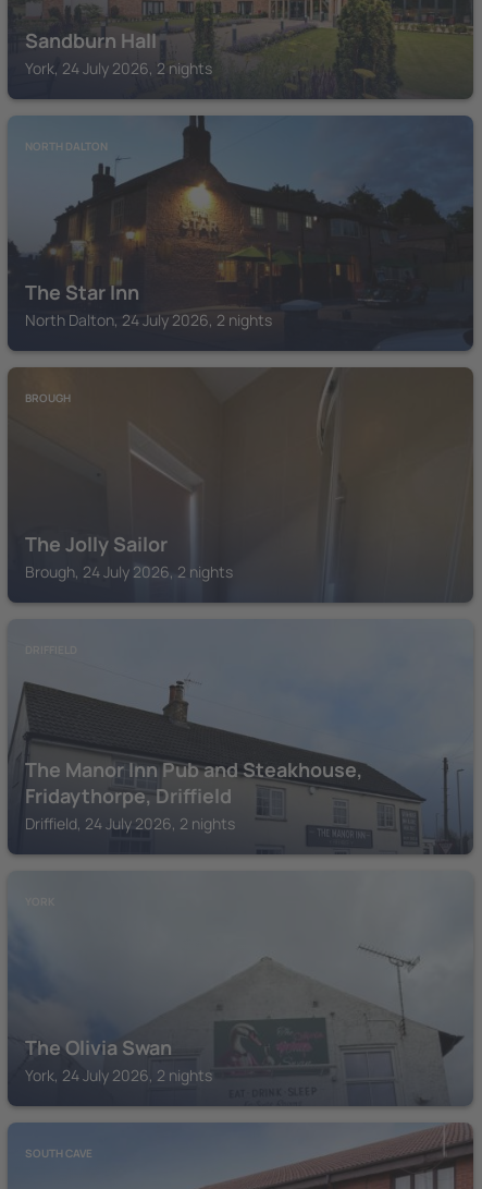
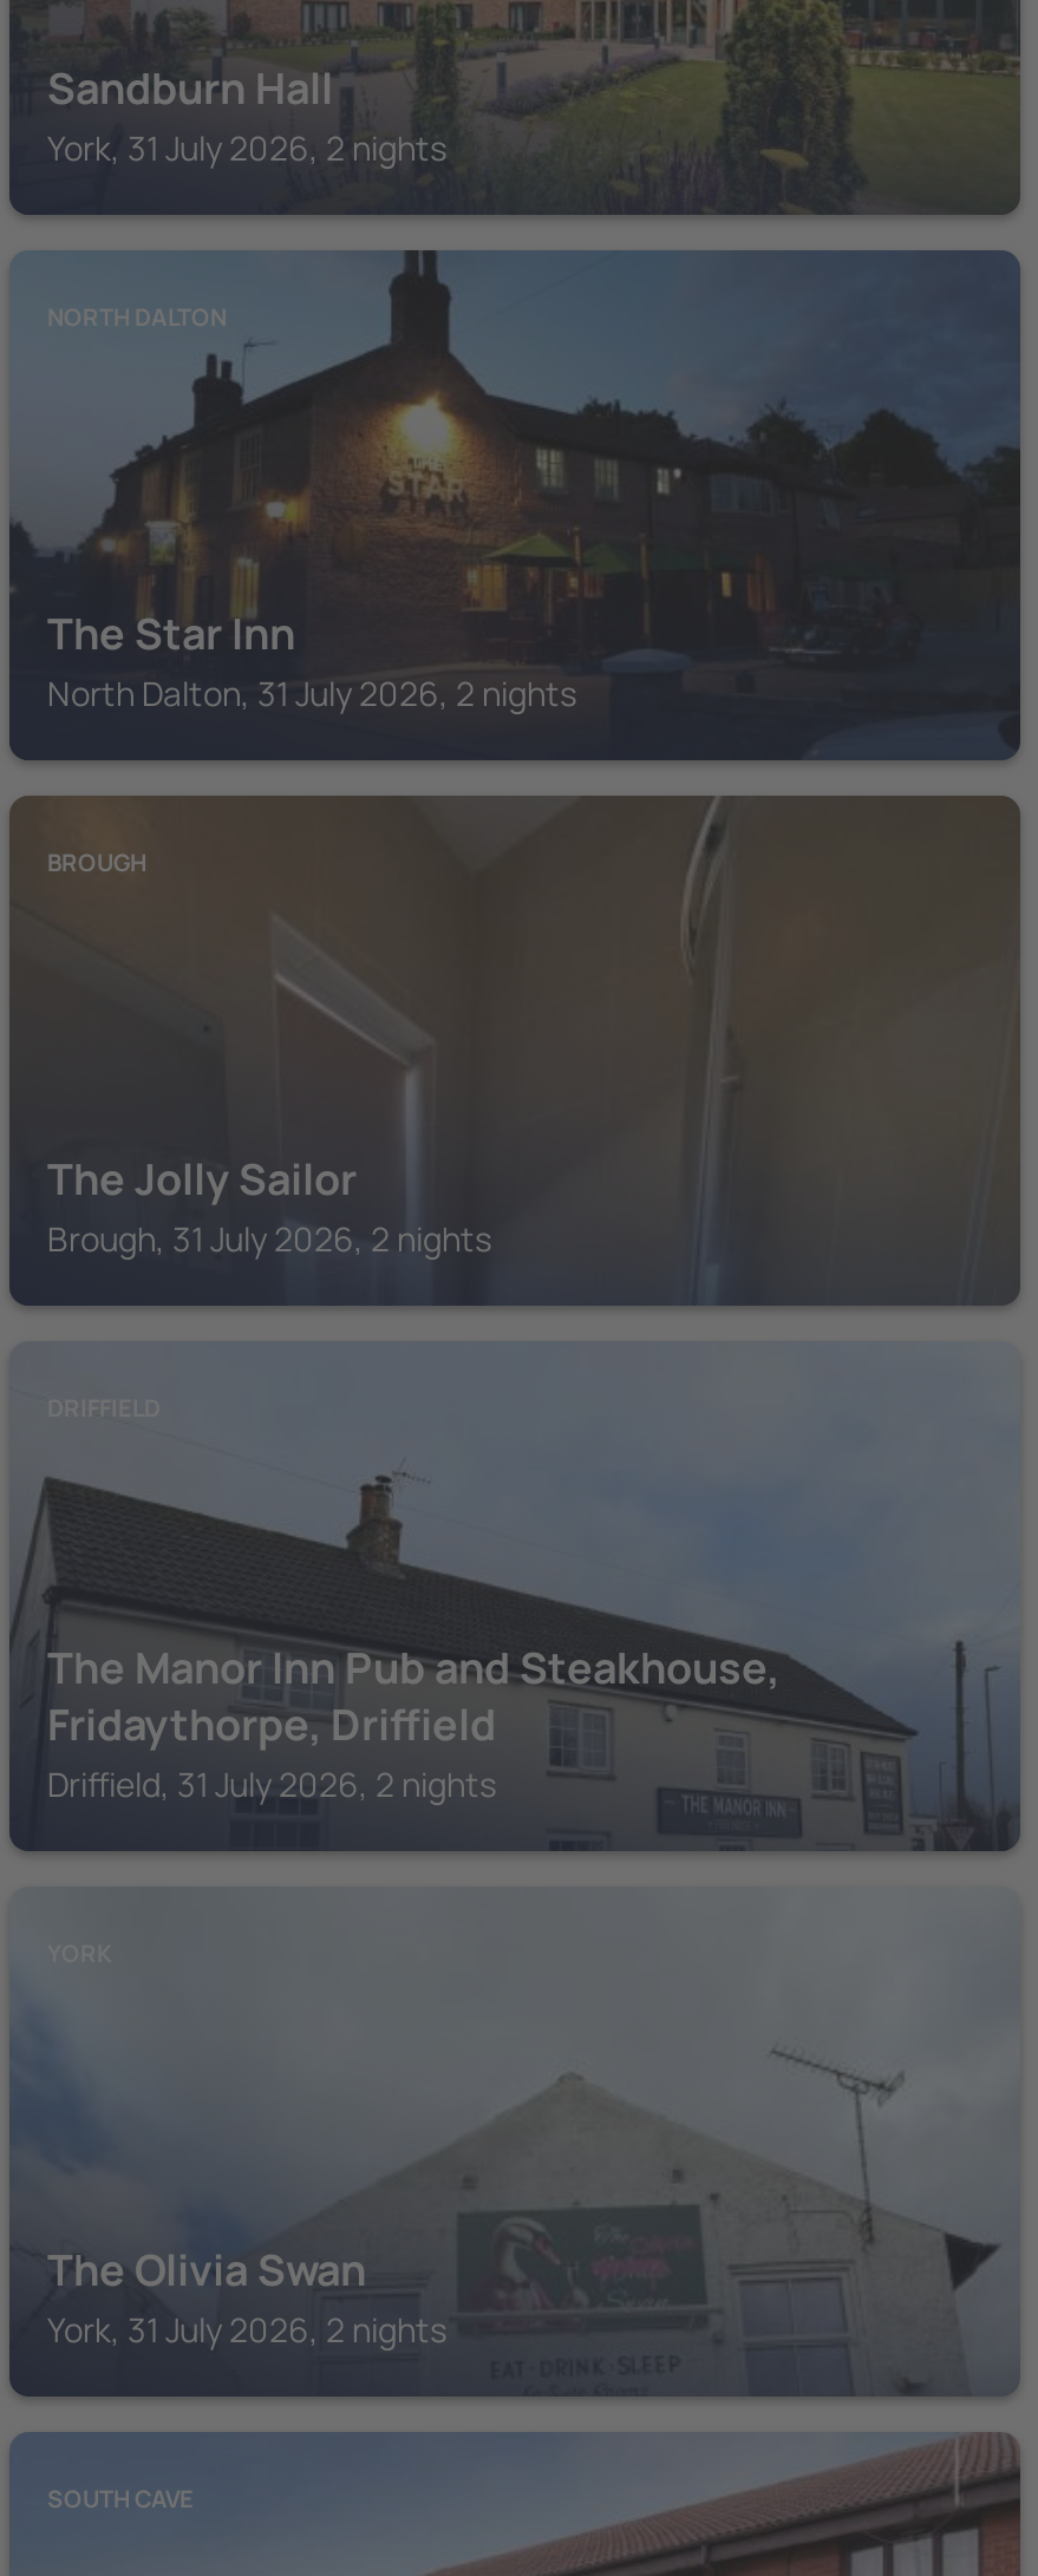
- York, 24 July 2026, 2 nights
+ York, 31 July 2026, 2 nights

- North Dalton, 24 July 2026, 2 nights
+ North Dalton, 31 July 2026, 2 nights

- Brough, 24 July 2026, 2 nights
+ Brough, 31 July 2026, 2 nights

- Driffield, 24 July 2026, 2 nights
+ Driffield, 31 July 2026, 2 nights

- York, 24 July 2026, 2 nights
+ York, 31 July 2026, 2 nights
